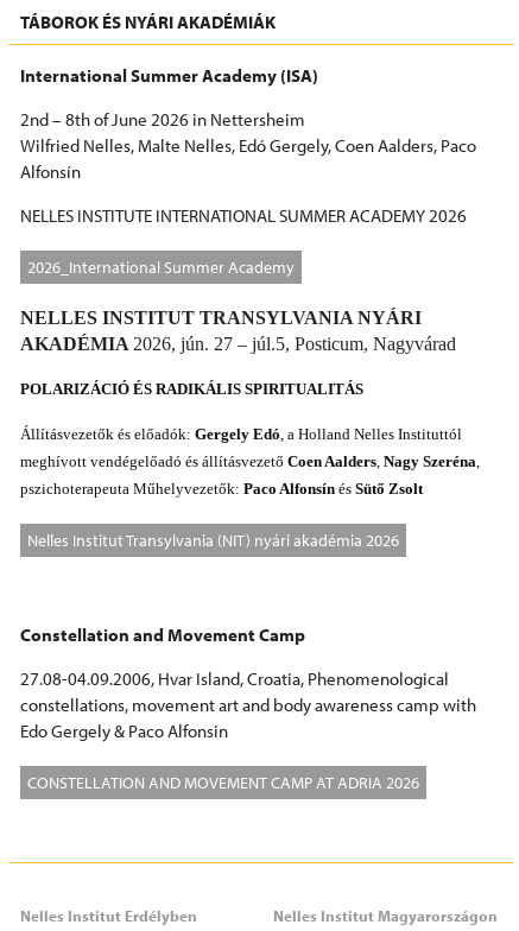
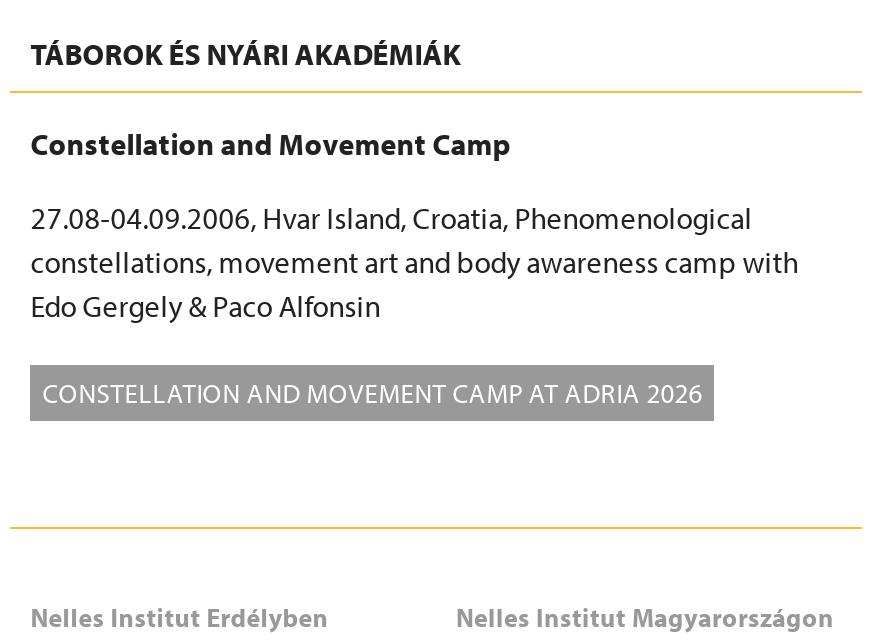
- International Summer Academy (ISA)
- 2nd – 8th of June 2026 in Nettersheim
- Wilfried Nelles, Malte Nelles, Edó Gergely, Coen Aalders, Paco
- Alfonsín
- NELLES INSTITUTE INTERNATIONAL SUMMER ACADEMY 2026
- 2026_International Summer Academy
- NELLES INSTITUT TRANSYLVANIA NYÁRI
- AKADÉMIA 2026, jún. 27 – júl.5, Posticum, Nagyvárad
- POLARIZÁCIÓ ÉS RADIKÁLIS SPIRITUALITÁS
- Állításvezetők és előadók: Gergely Edó, a Holland Nelles Instituttól
- meghívott vendégelőadó és állításvezető Coen Aalders, Nagy Szeréna,
- pszichoterapeuta Műhelyvezetők: Paco Alfonsín és Sütő Zsolt
- Nelles Institut Transylvania (NIT) nyári akadémia 2026
